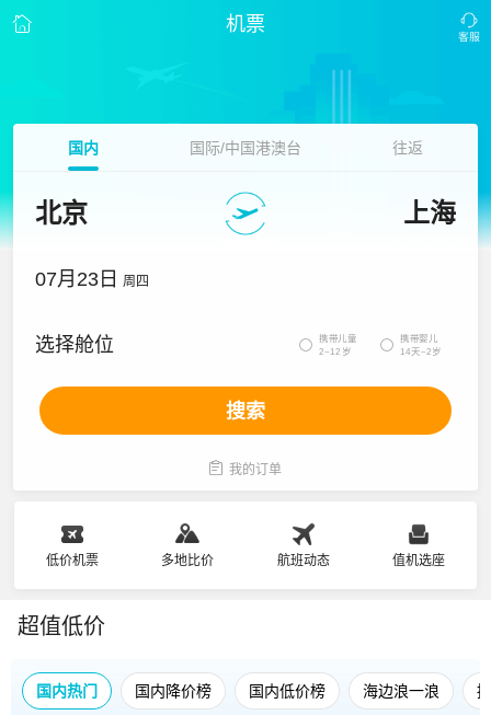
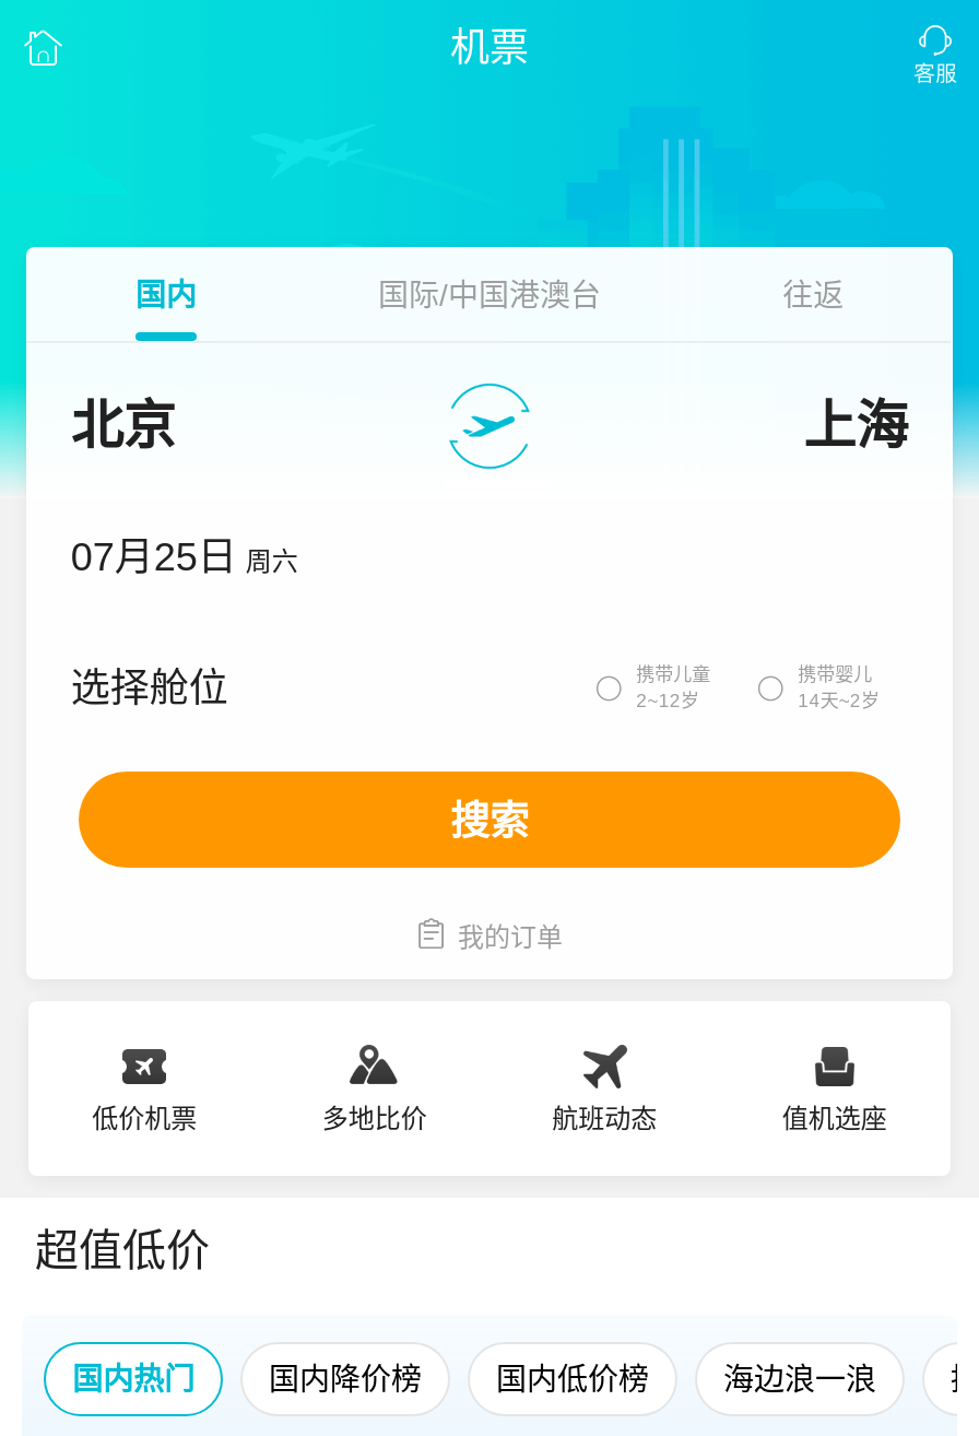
- 07月23日 周四
+ 07月25日 周六
